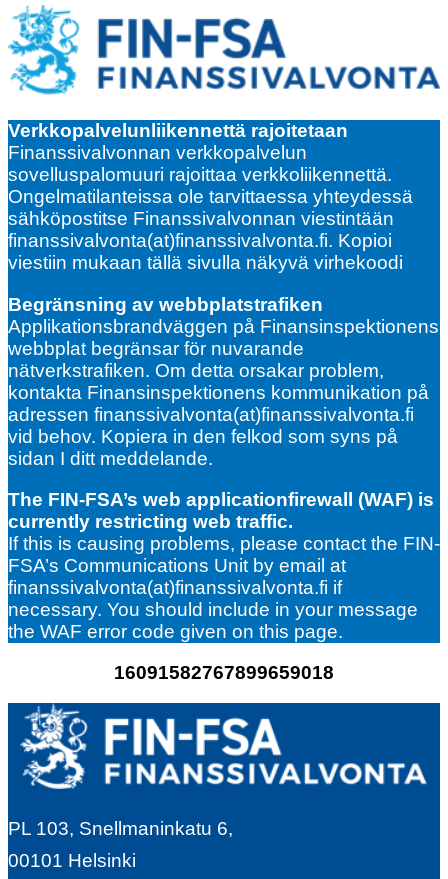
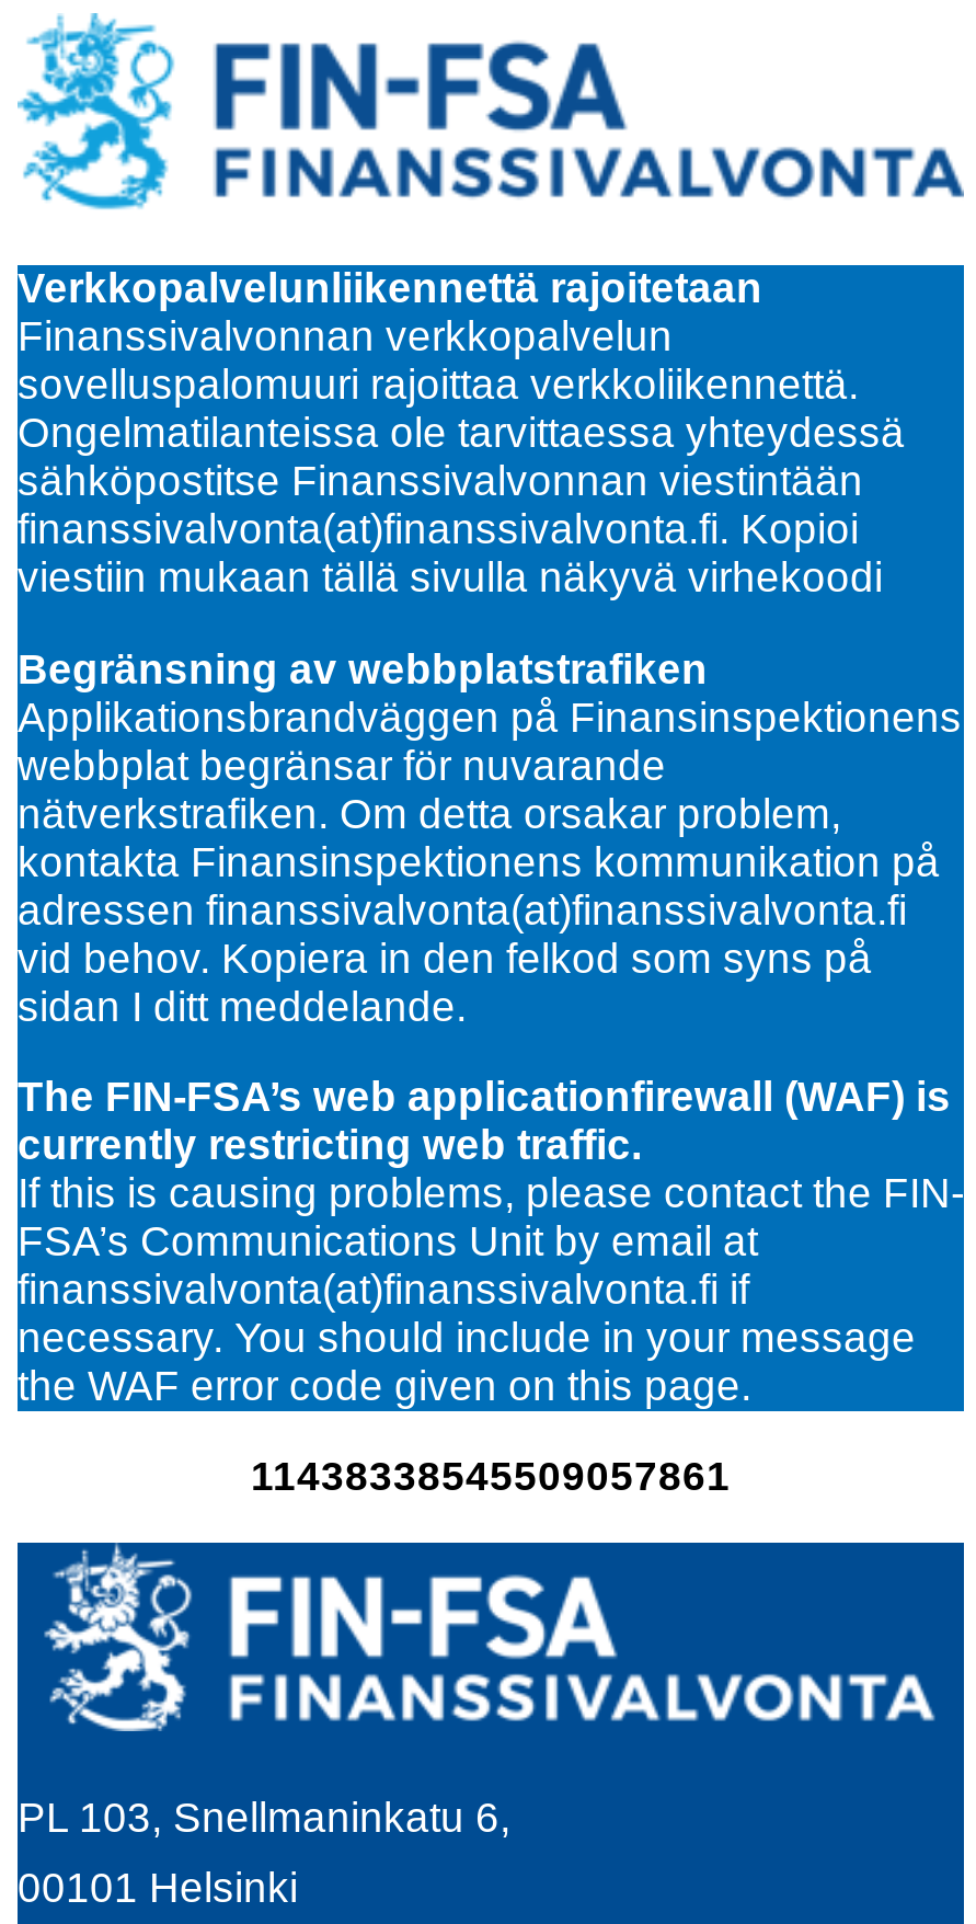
- 16091582767899659018
+ 11438338545509057861
